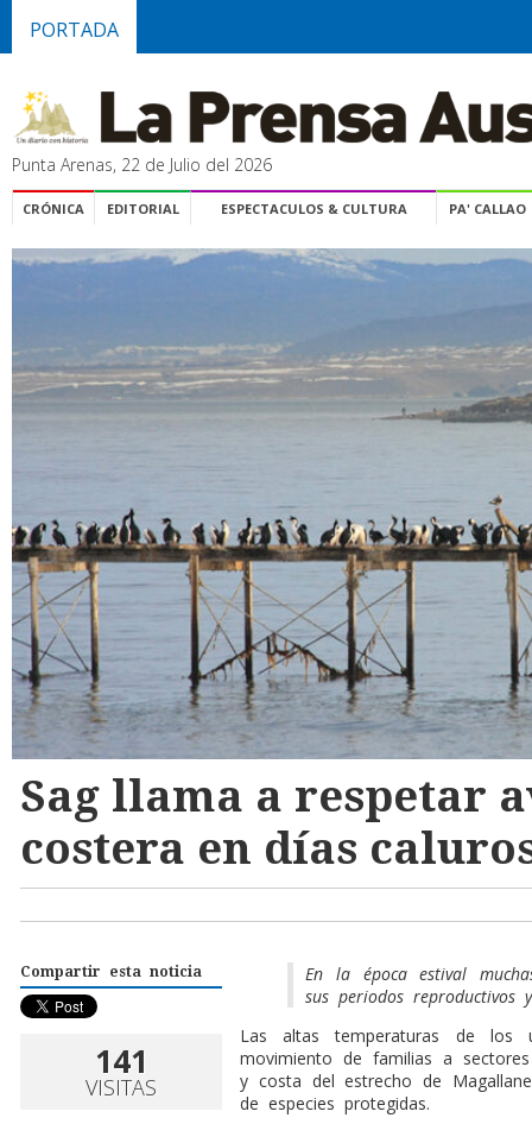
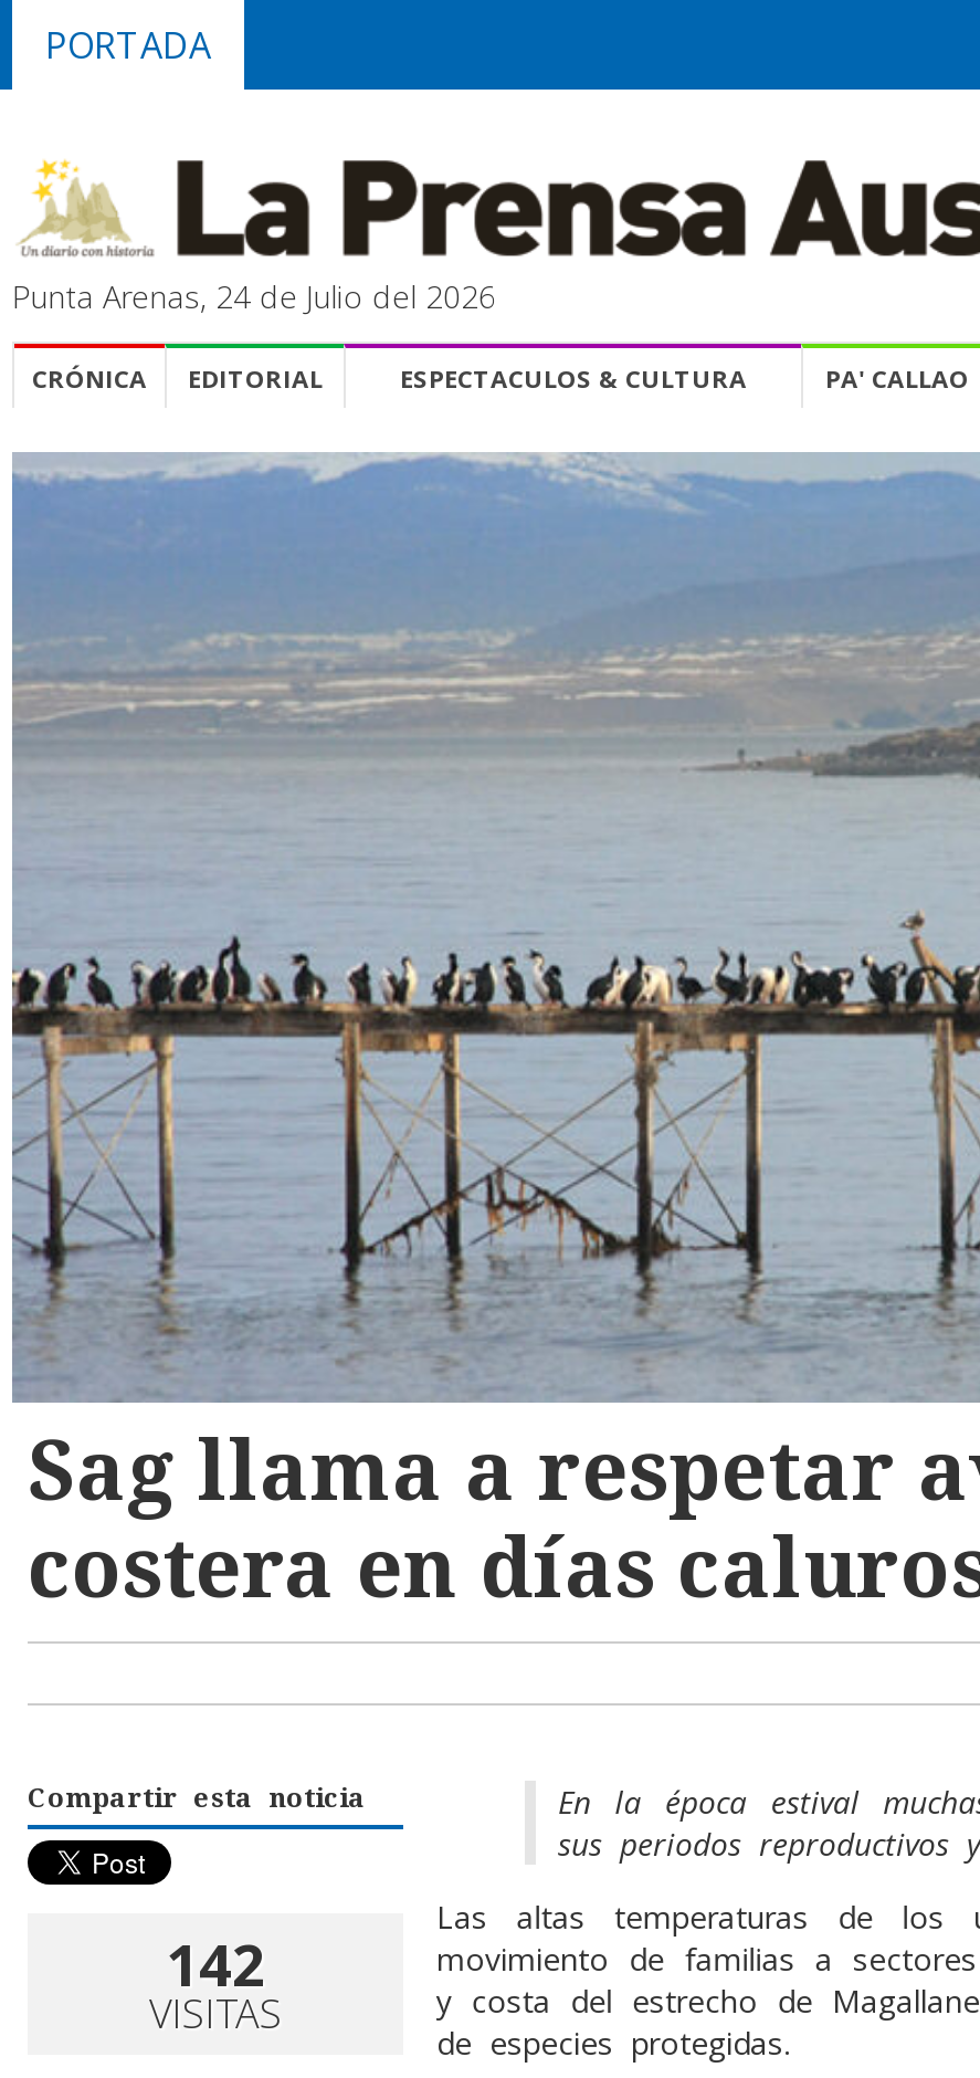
- Punta Arenas, 22 de Julio del 2026
+ Punta Arenas, 24 de Julio del 2026

- 141
+ 142
